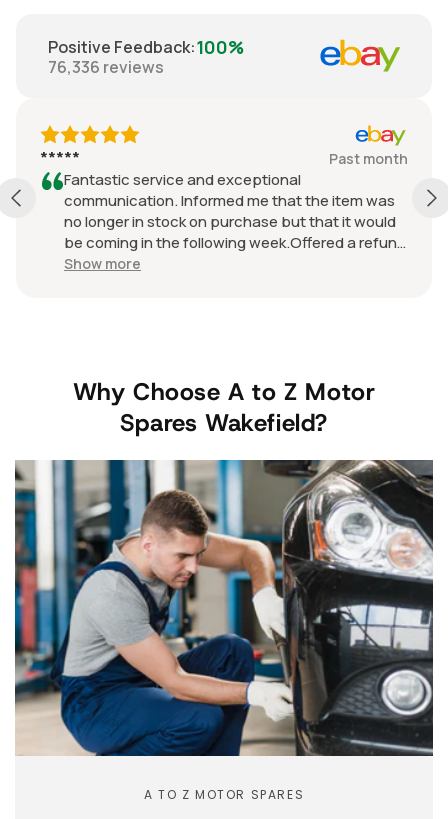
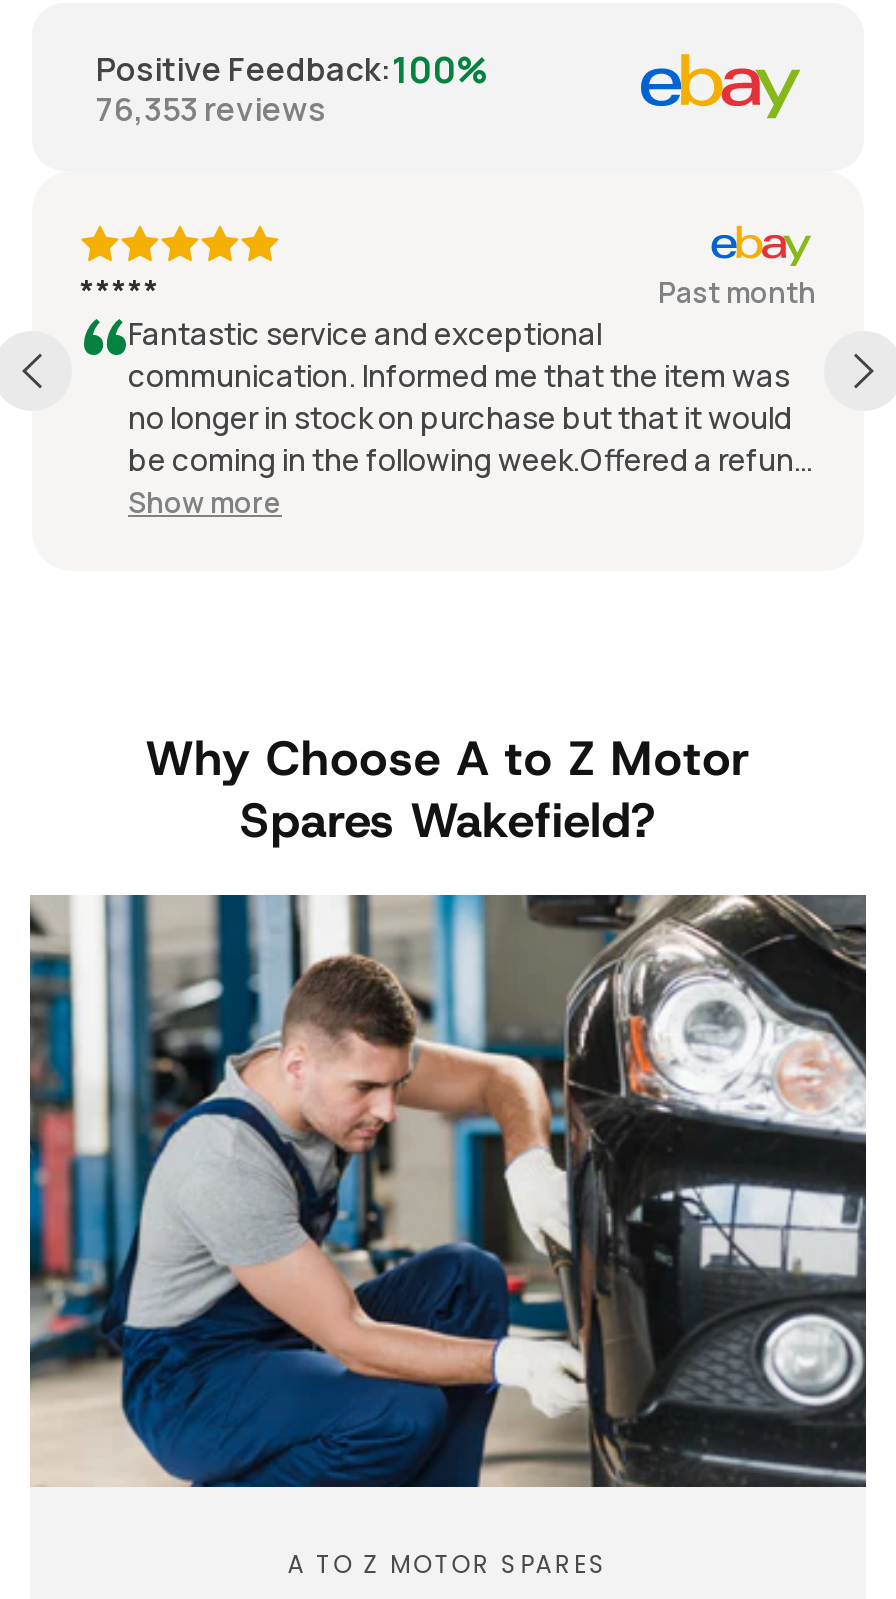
- 76,336 reviews
+ 76,353 reviews
